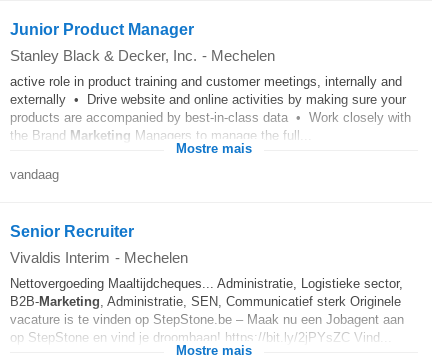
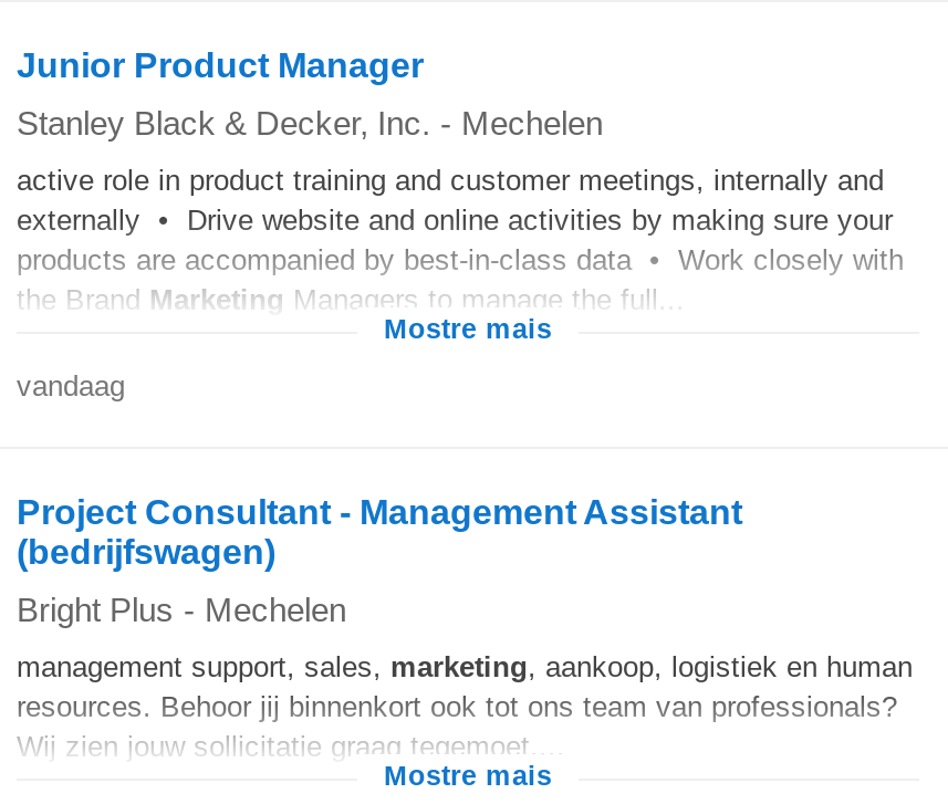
- Senior Recruiter
+ Project Consultant - Management Assistant
+ (bedrijfswagen)

- Vivaldis Interim - Mechelen
+ Bright Plus - Mechelen

- Nettovergoeding Maaltijdcheques... Administratie, Logistieke sector,
- B2B-Marketing, Administratie, SEN, Communicatief sterk Originele
- vacature is te vinden op StepStone.be – Maak nu een Jobagent aan
- op StepStone en vind je droombaan! https://bit.ly/2jPYsZC Vind...
+ management support, sales, marketing, aankoop, logistiek en human
+ resources. Behoor jij binnenkort ook tot ons team van professionals?
+ Wij zien jouw sollicitatie graag tegemoet....
